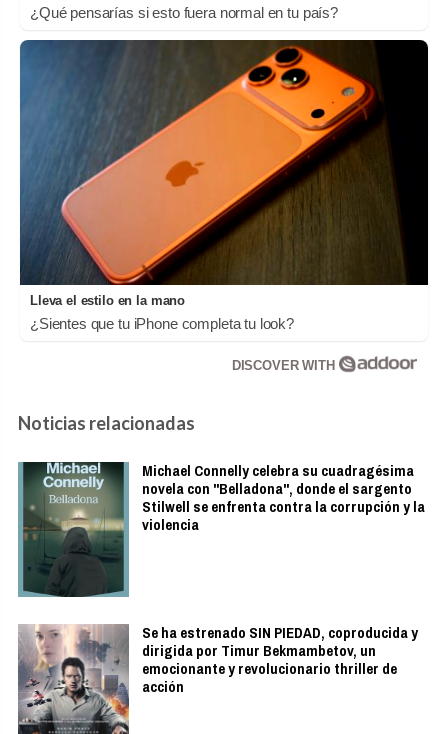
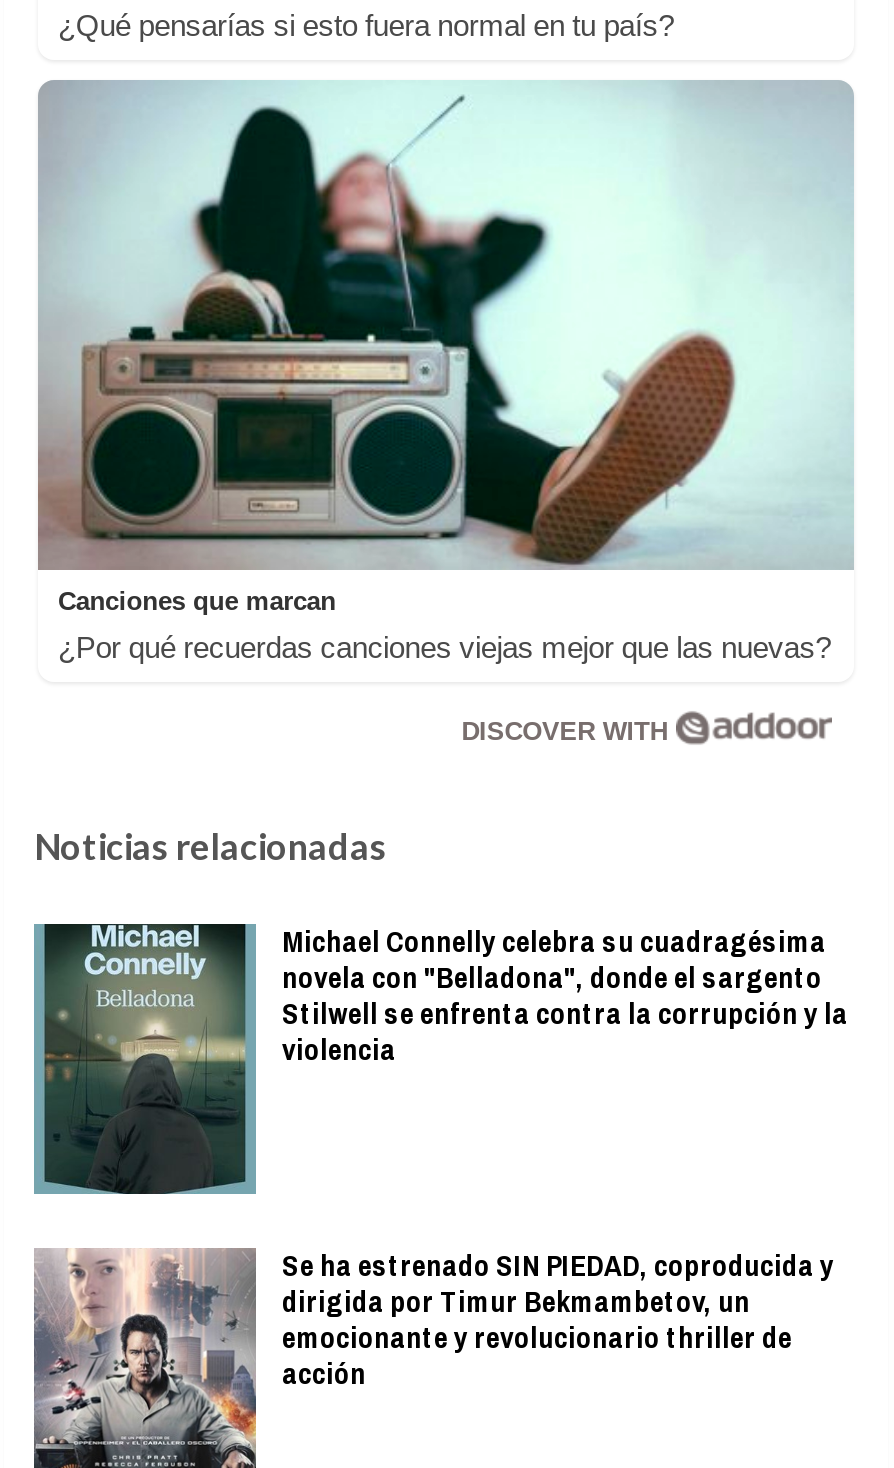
- [image]
- Lleva el estilo en la mano
- ¿Sientes que tu iPhone completa tu look?
+ [image]
+ Canciones que marcan
+ ¿Por qué recuerdas canciones viejas mejor que las nuevas?
